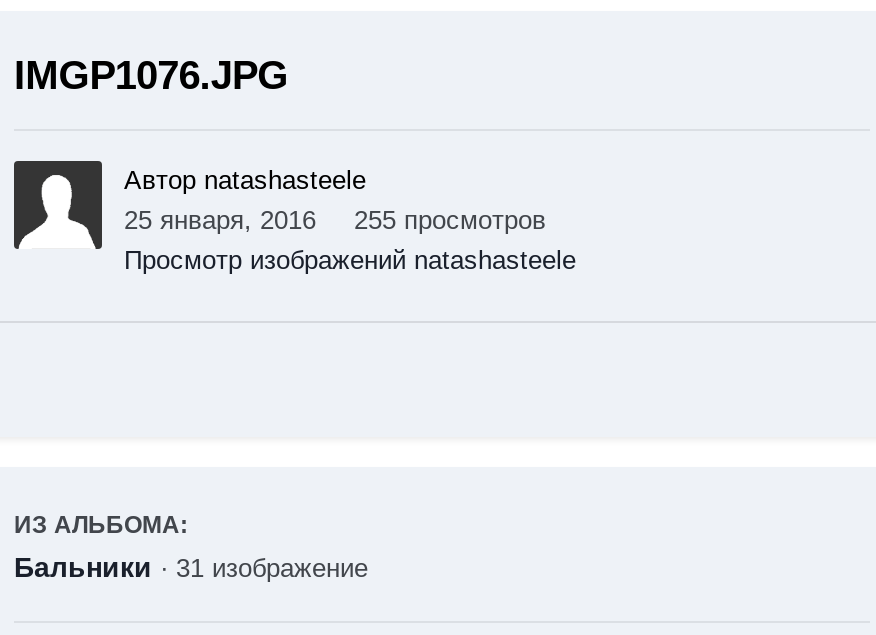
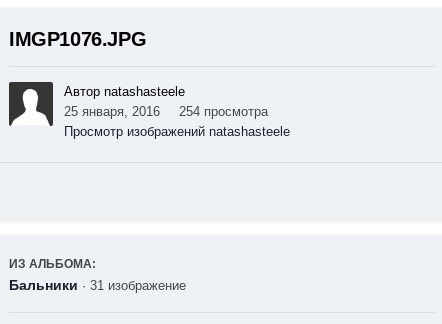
- 25 января, 2016 255 просмотров
+ 25 января, 2016 254 просмотра
